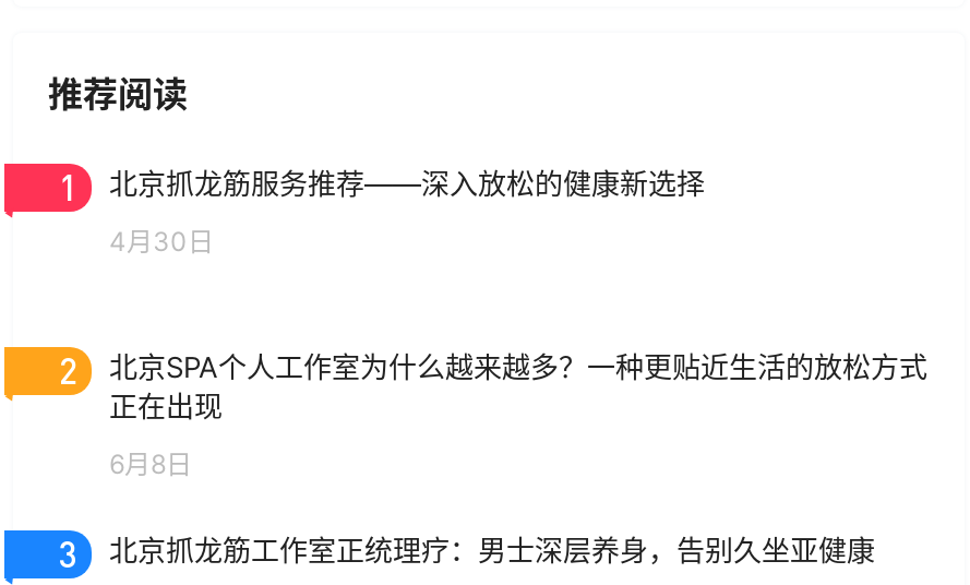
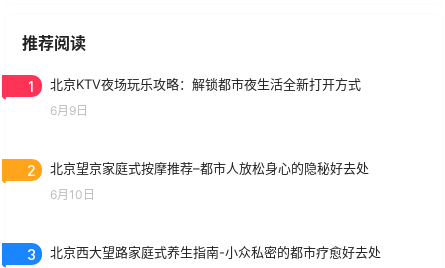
- 北京抓龙筋服务推荐——深入放松的健康新选择
+ 北京KTV夜场玩乐攻略：解锁都市夜生活全新打开方式

- 4月30日
+ 6月9日

- 北京SPA个人工作室为什么越来越多？一种更贴近生活的放松方式
- 正在出现
+ 北京望京家庭式按摩推荐–都市人放松身心的隐秘好去处

- 6月8日
+ 6月10日

- 北京抓龙筋工作室正统理疗：男士深层养身，告别久坐亚健康
+ 北京西大望路家庭式养生指南-小众私密的都市疗愈好去处
